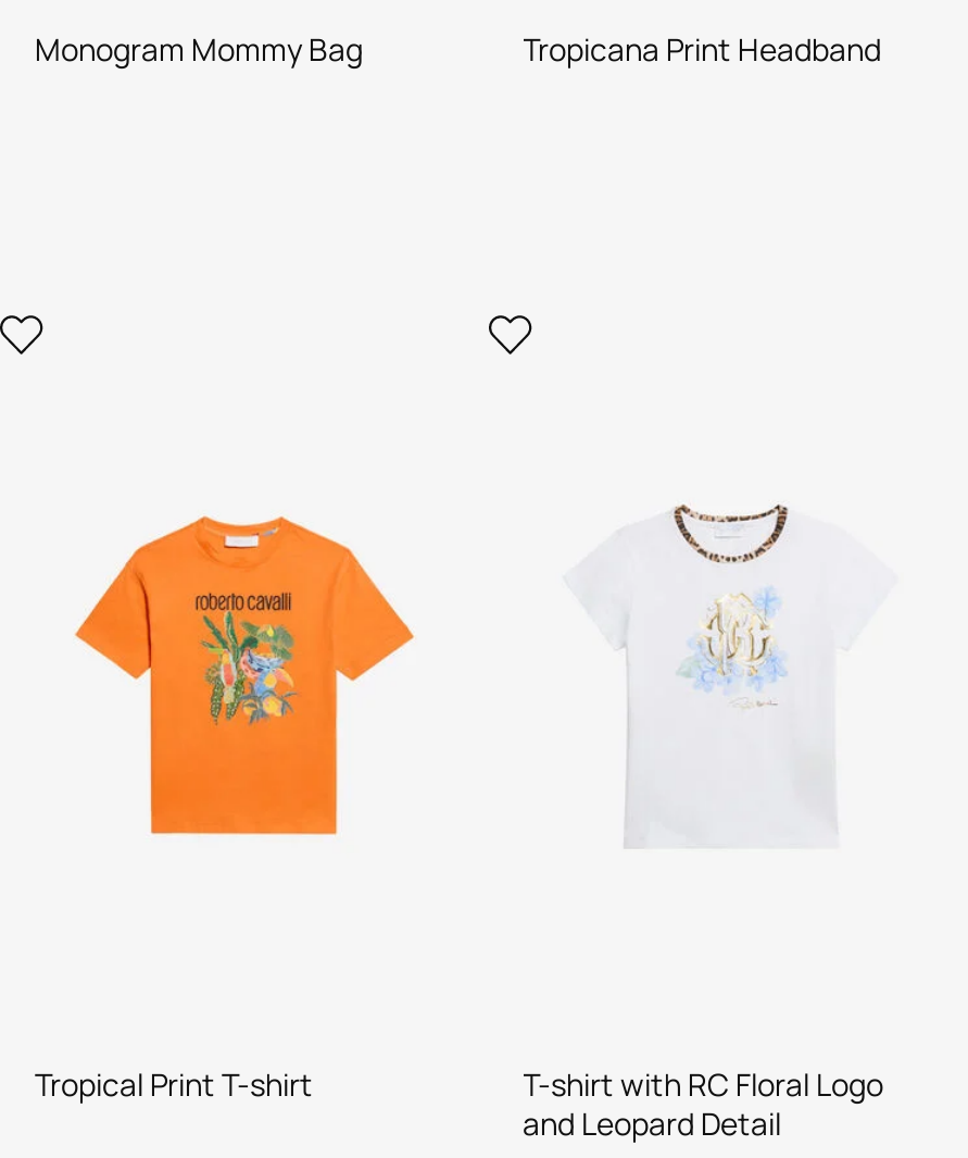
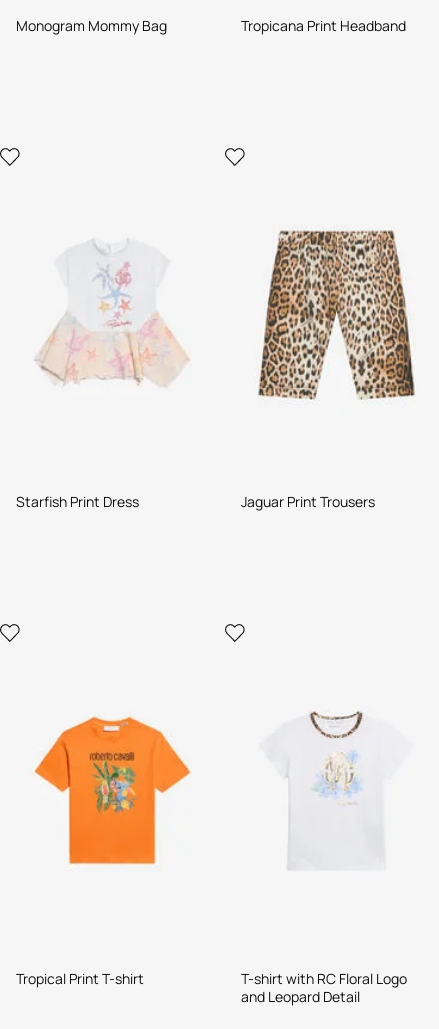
+ Starfish Print Dress
+ Jaguar Print Trousers

+ [image]

+ [image]
